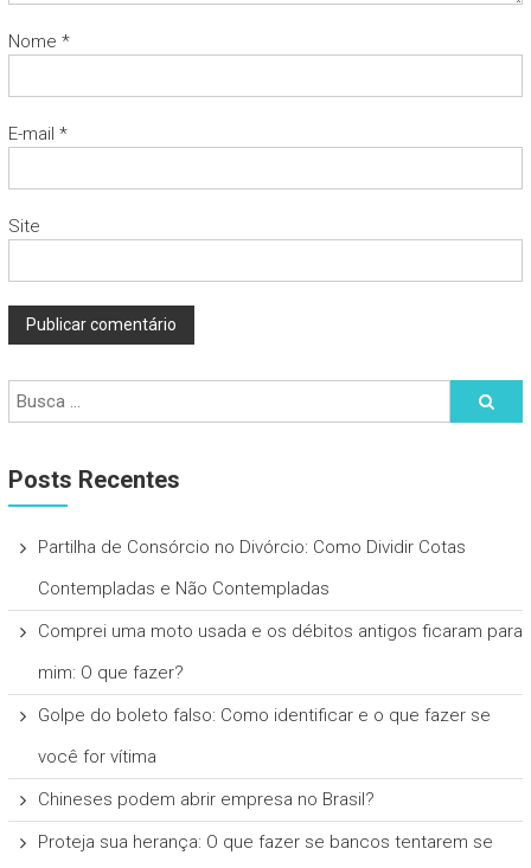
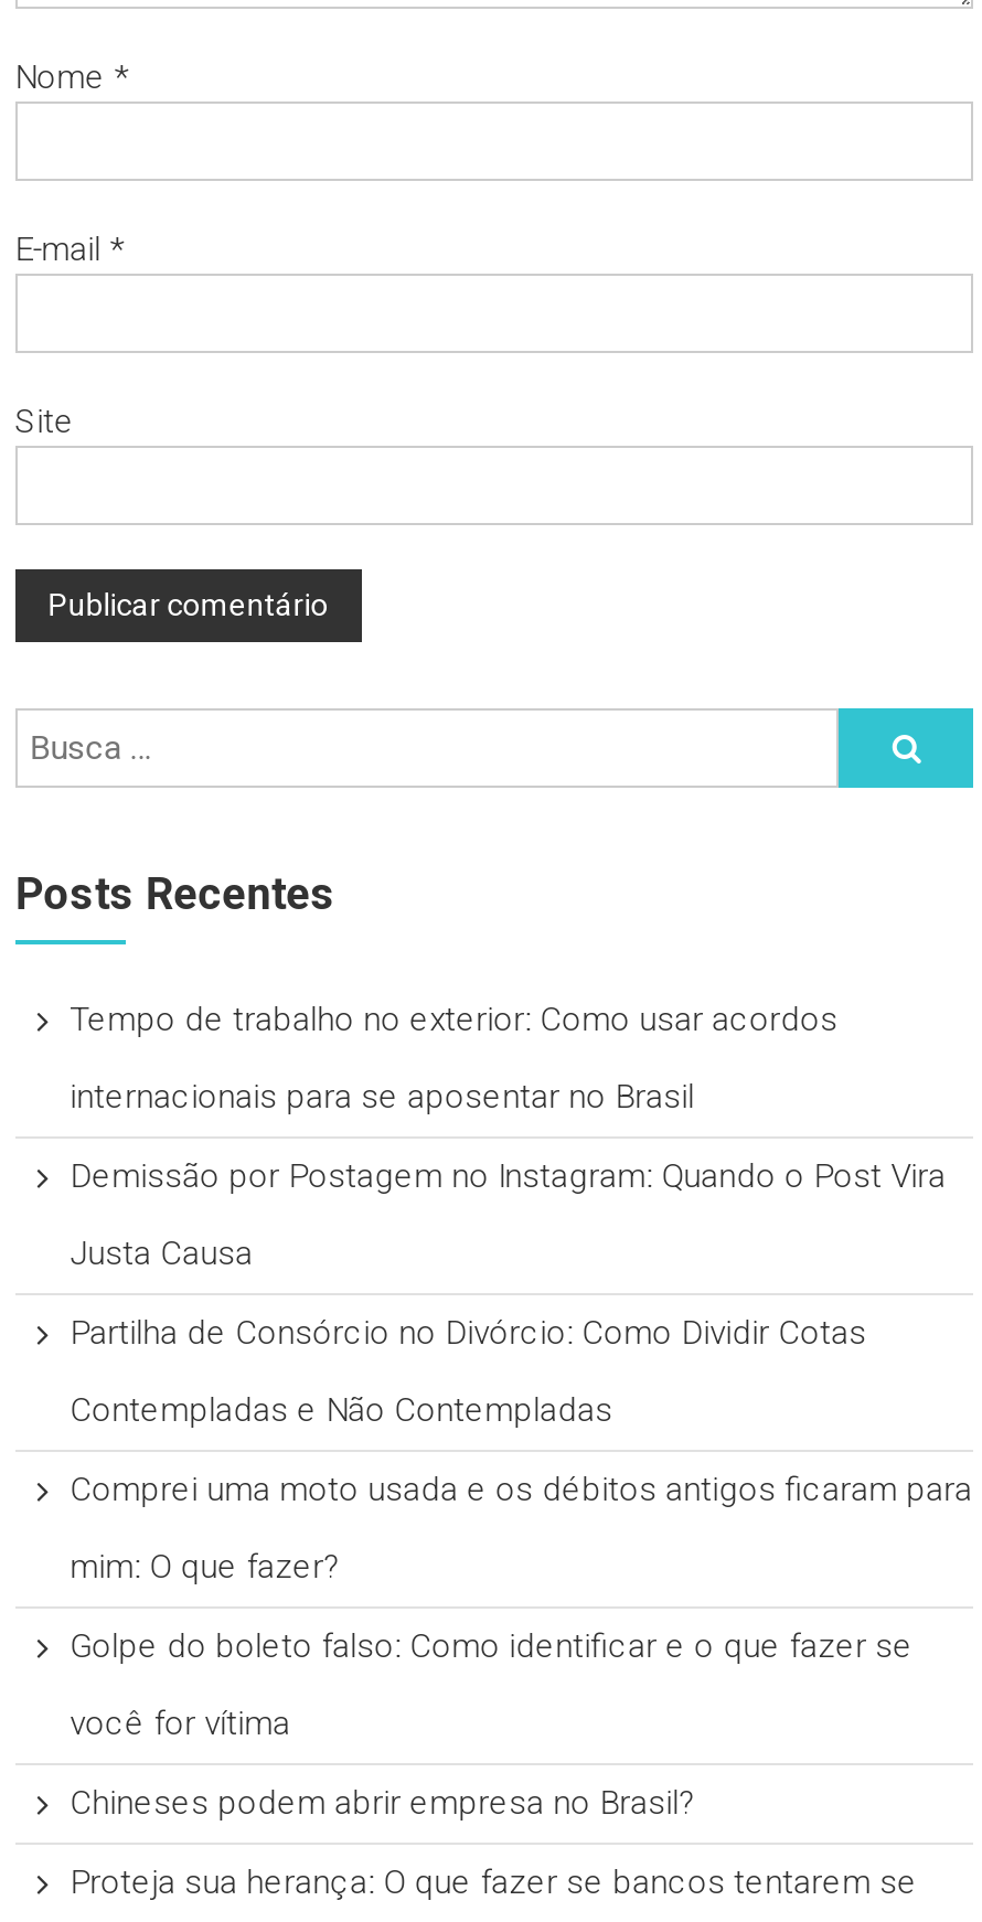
+ Tempo de trabalho no exterior: Como usar acordos
+ internacionais para se aposentar no Brasil
+ Demissão por Postagem no Instagram: Quando o Post Vira
+ Justa Causa
